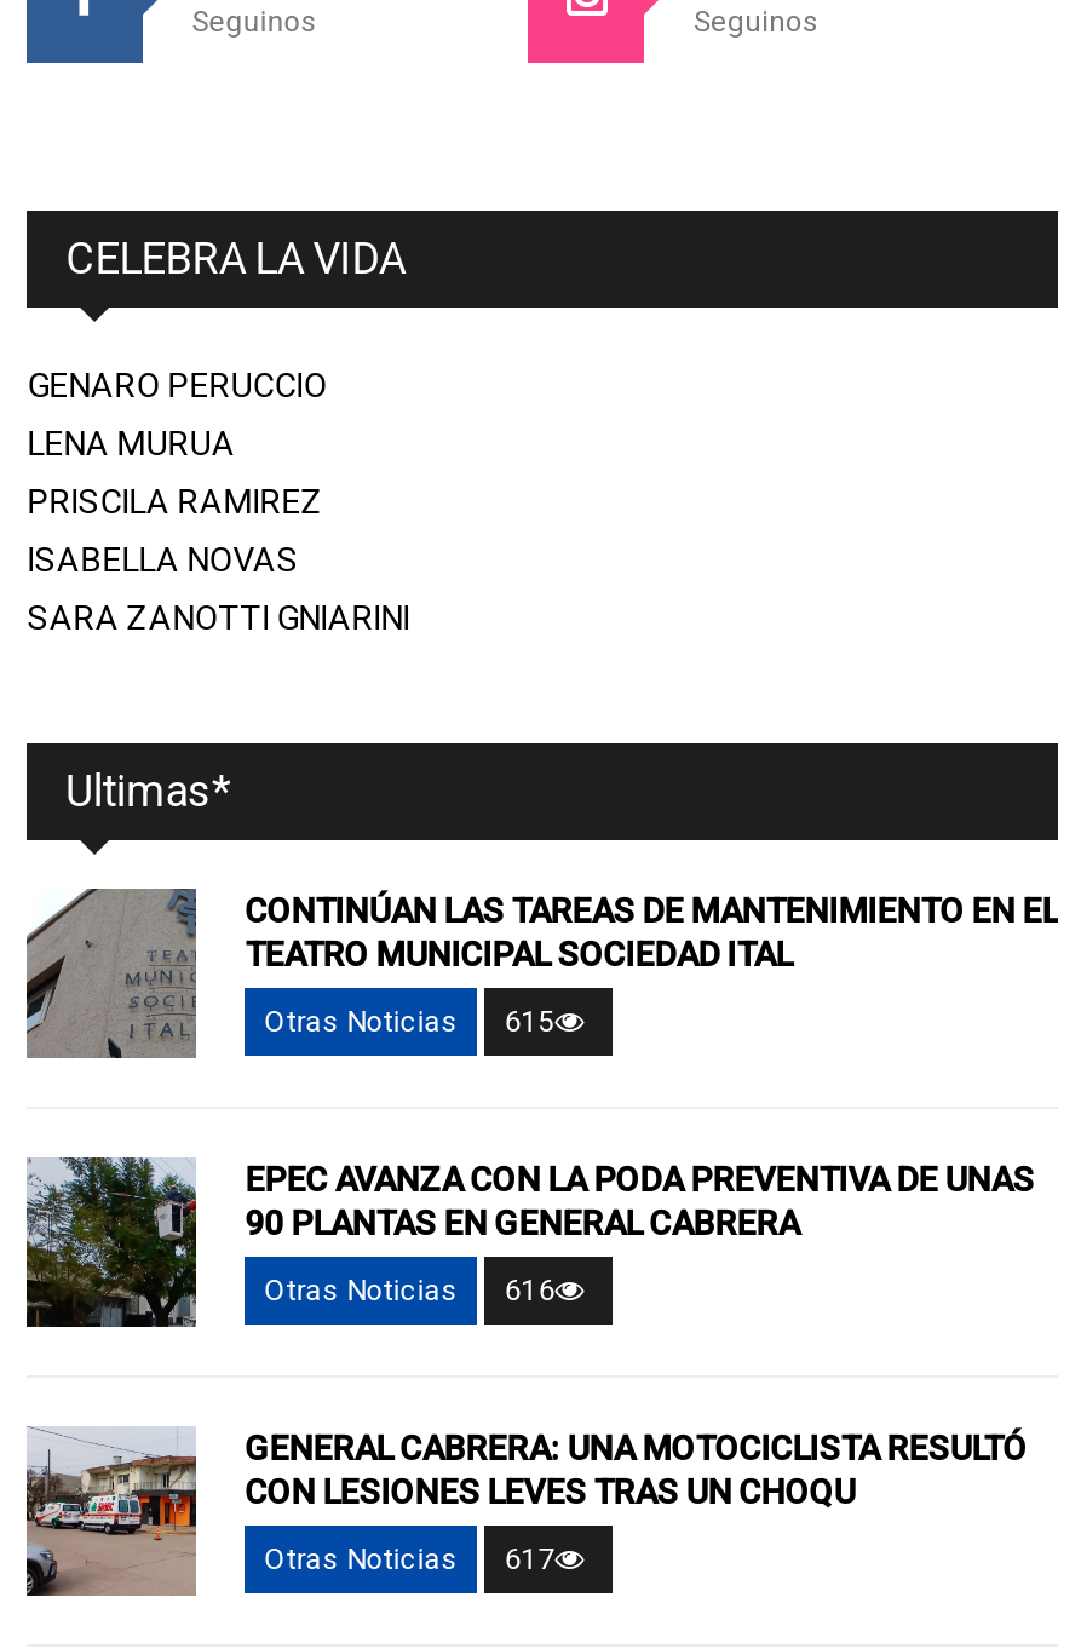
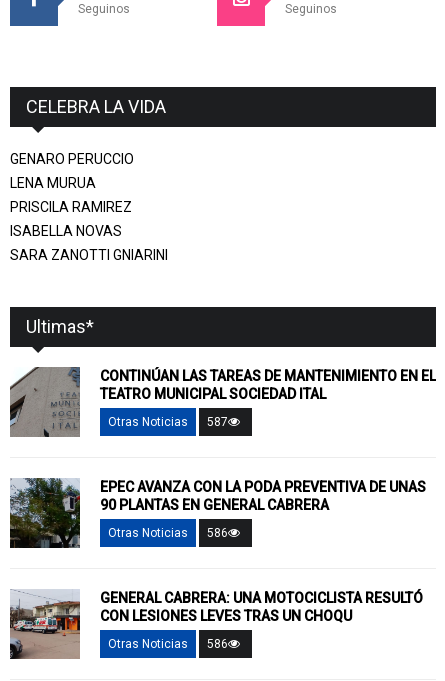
- Otras Noticias 615
+ Otras Noticias 587

- Otras Noticias 616
+ Otras Noticias 586

- Otras Noticias 617
+ Otras Noticias 586
